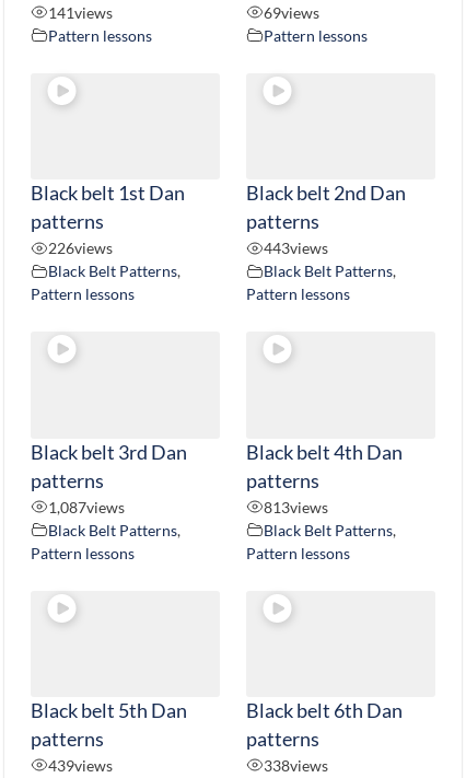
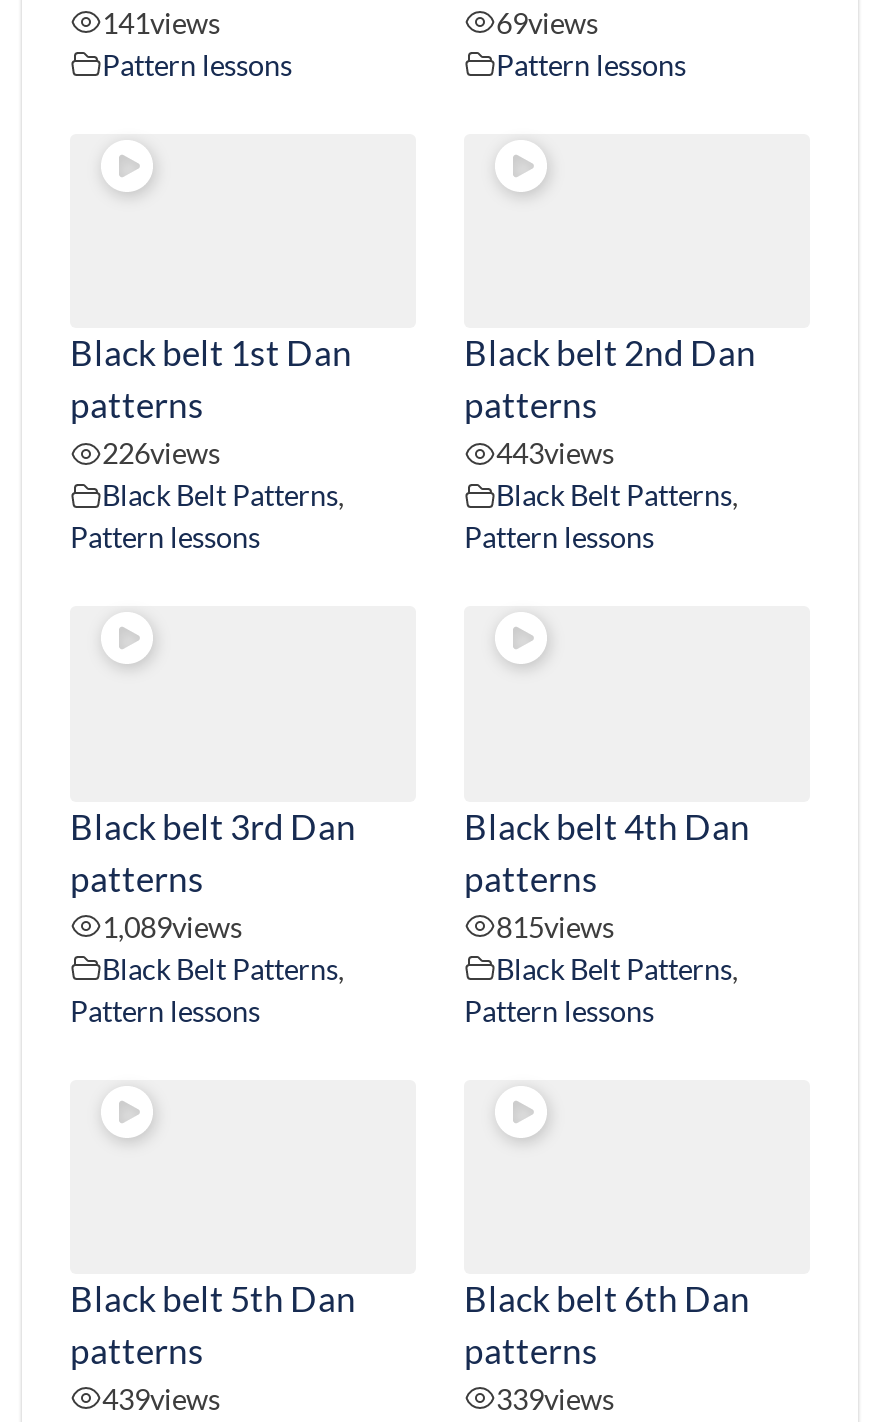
- 1,087views
+ 1,089views

- 813views
+ 815views

- 338views
+ 339views
